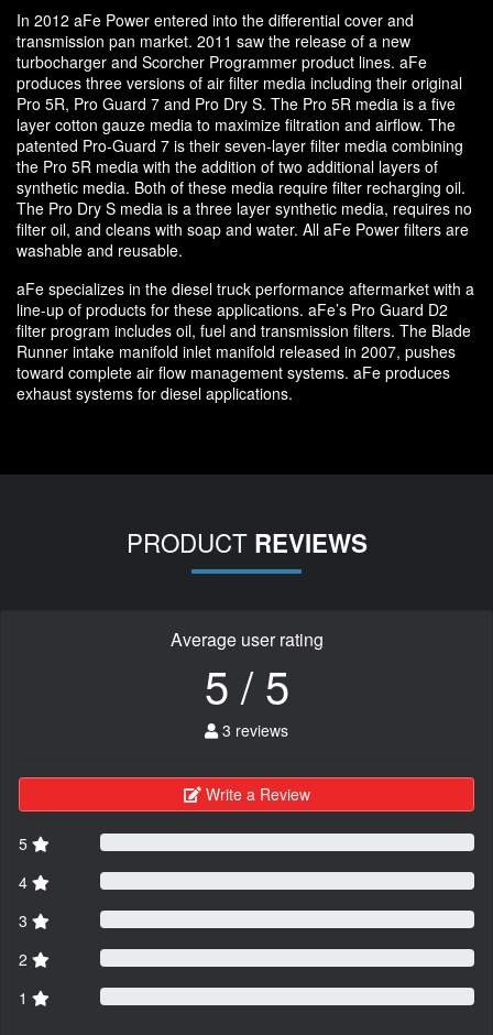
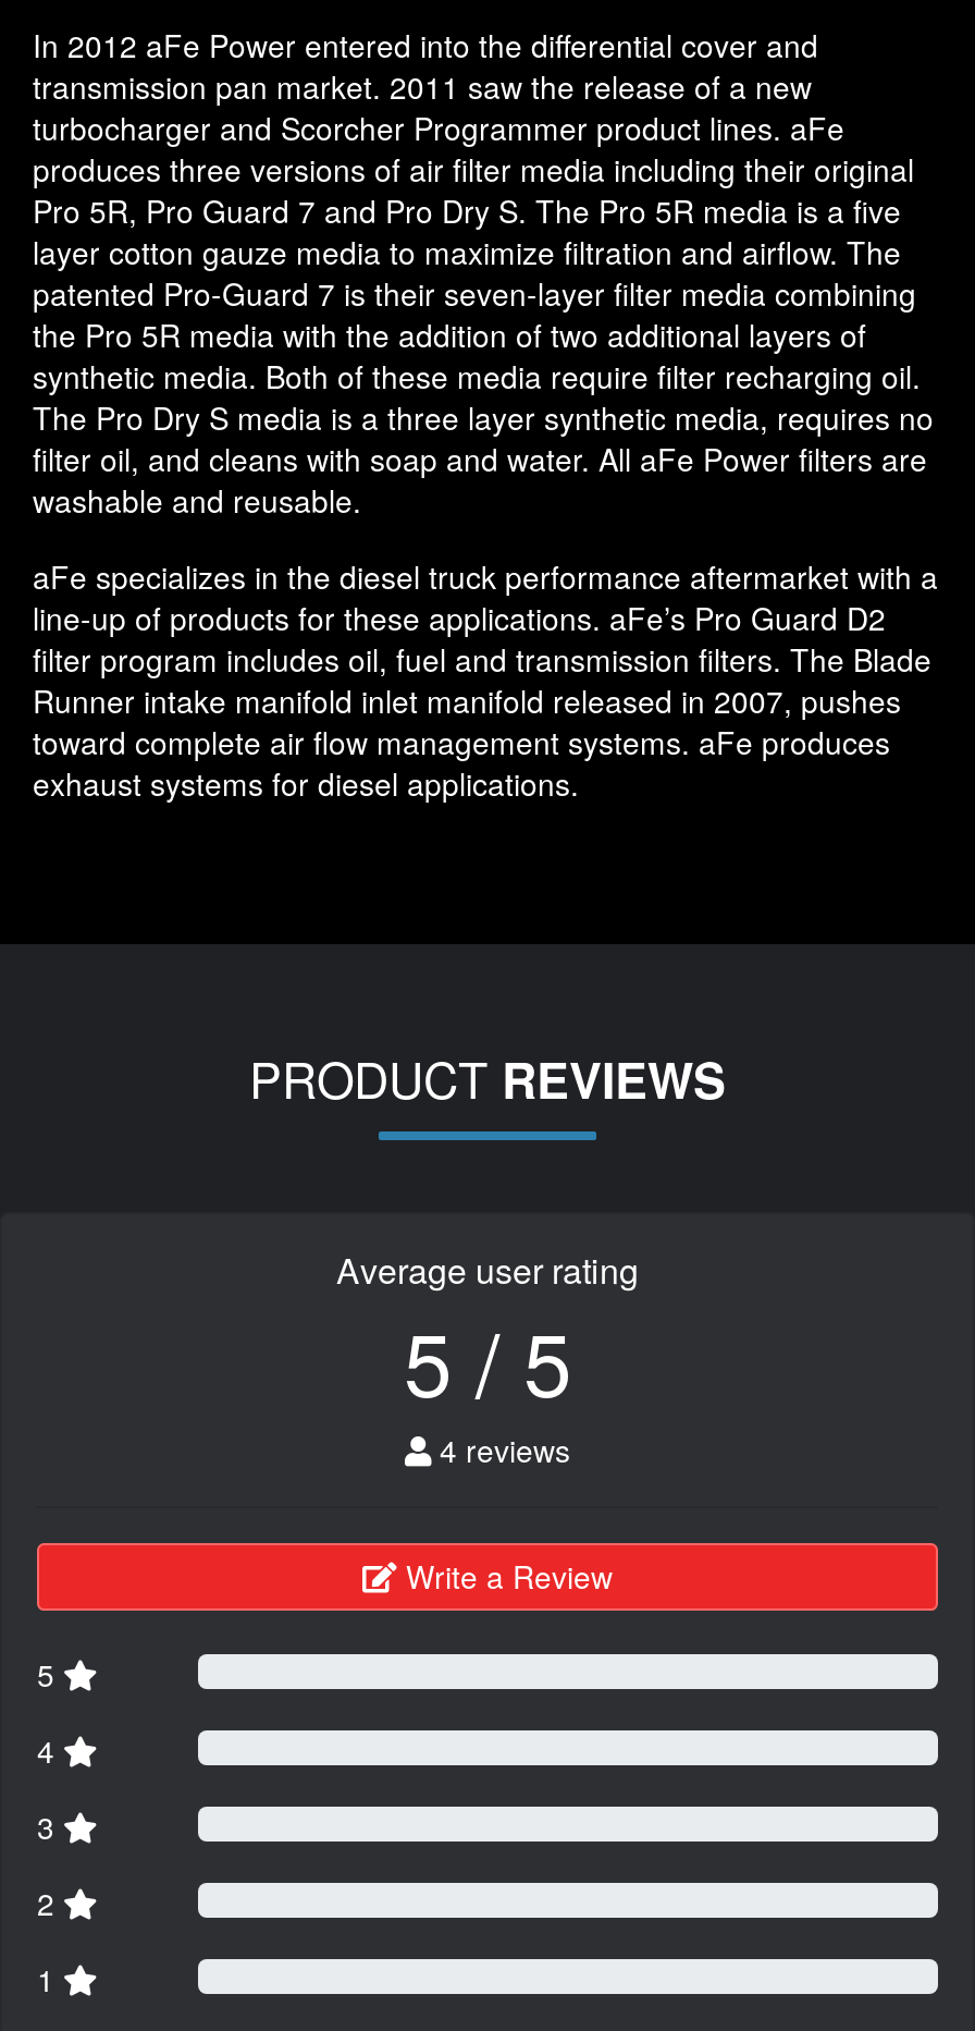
- 3 reviews
+ 4 reviews
